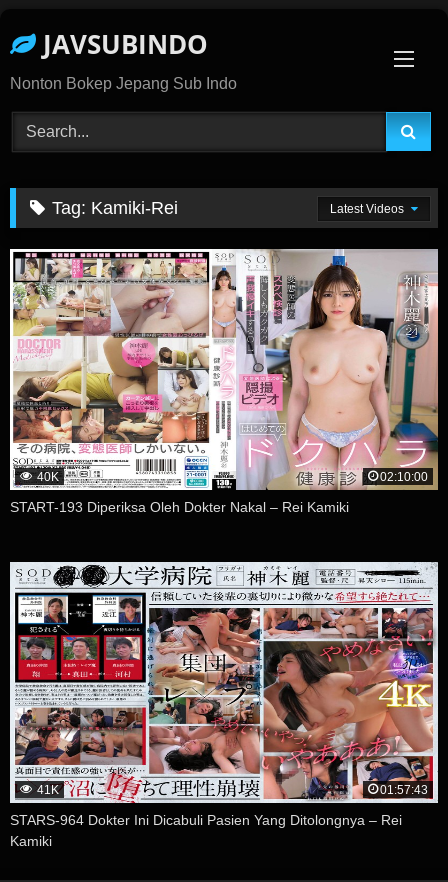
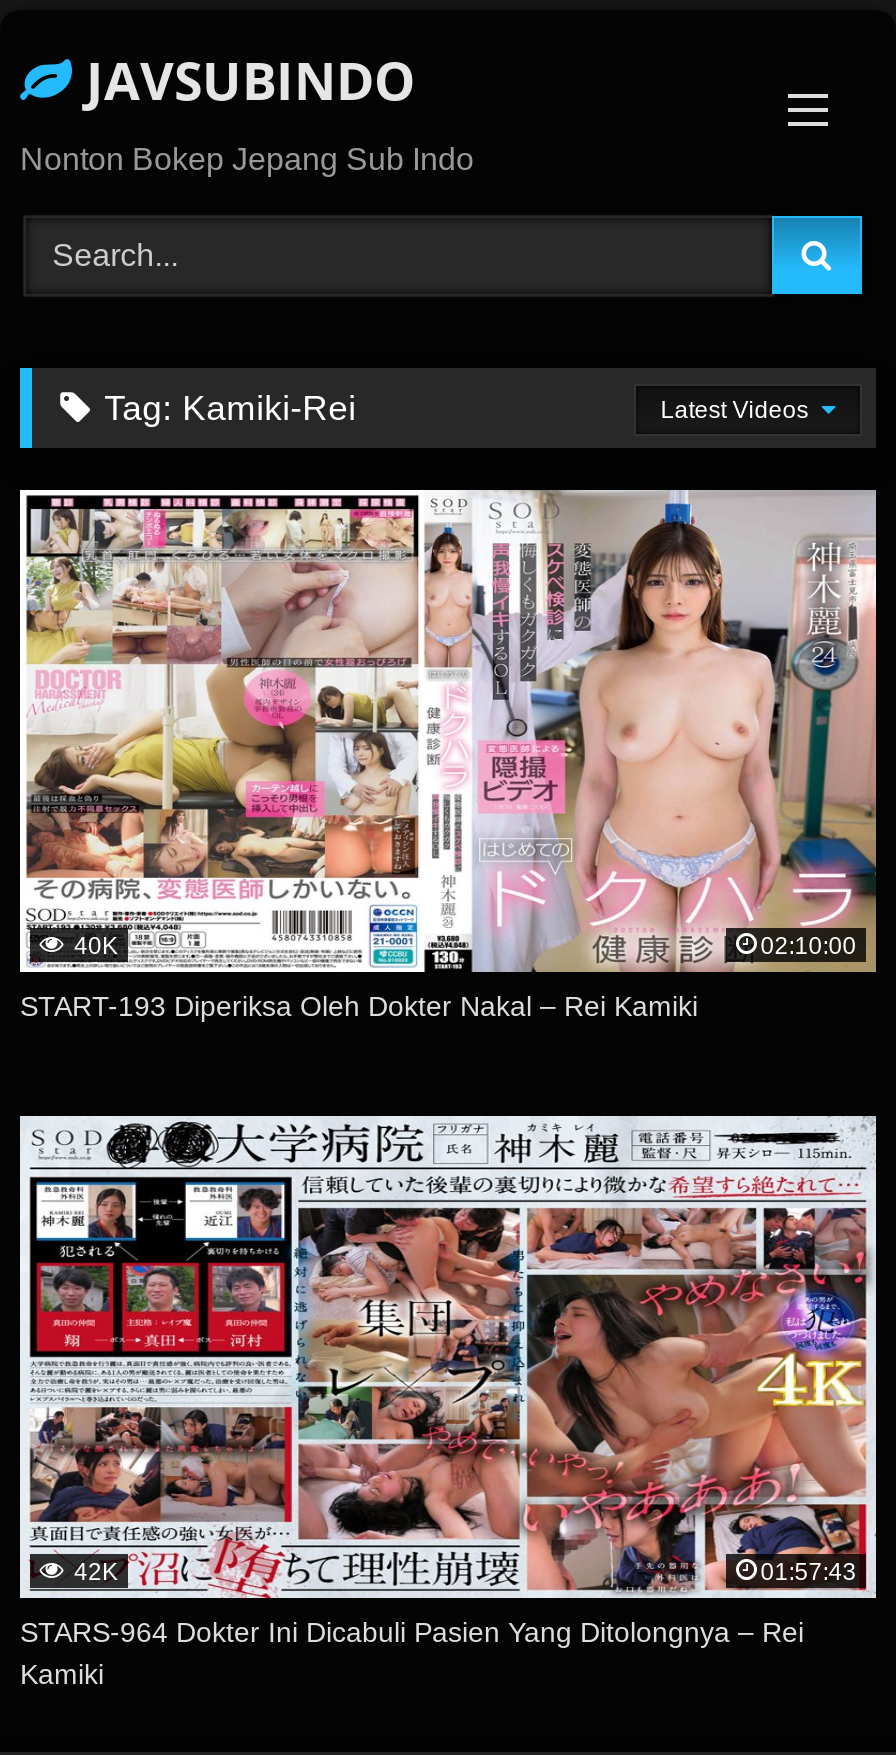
- 41K
+ 42K
